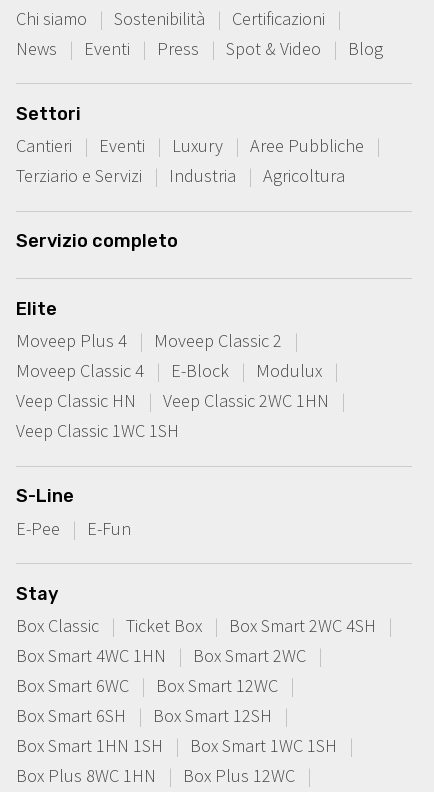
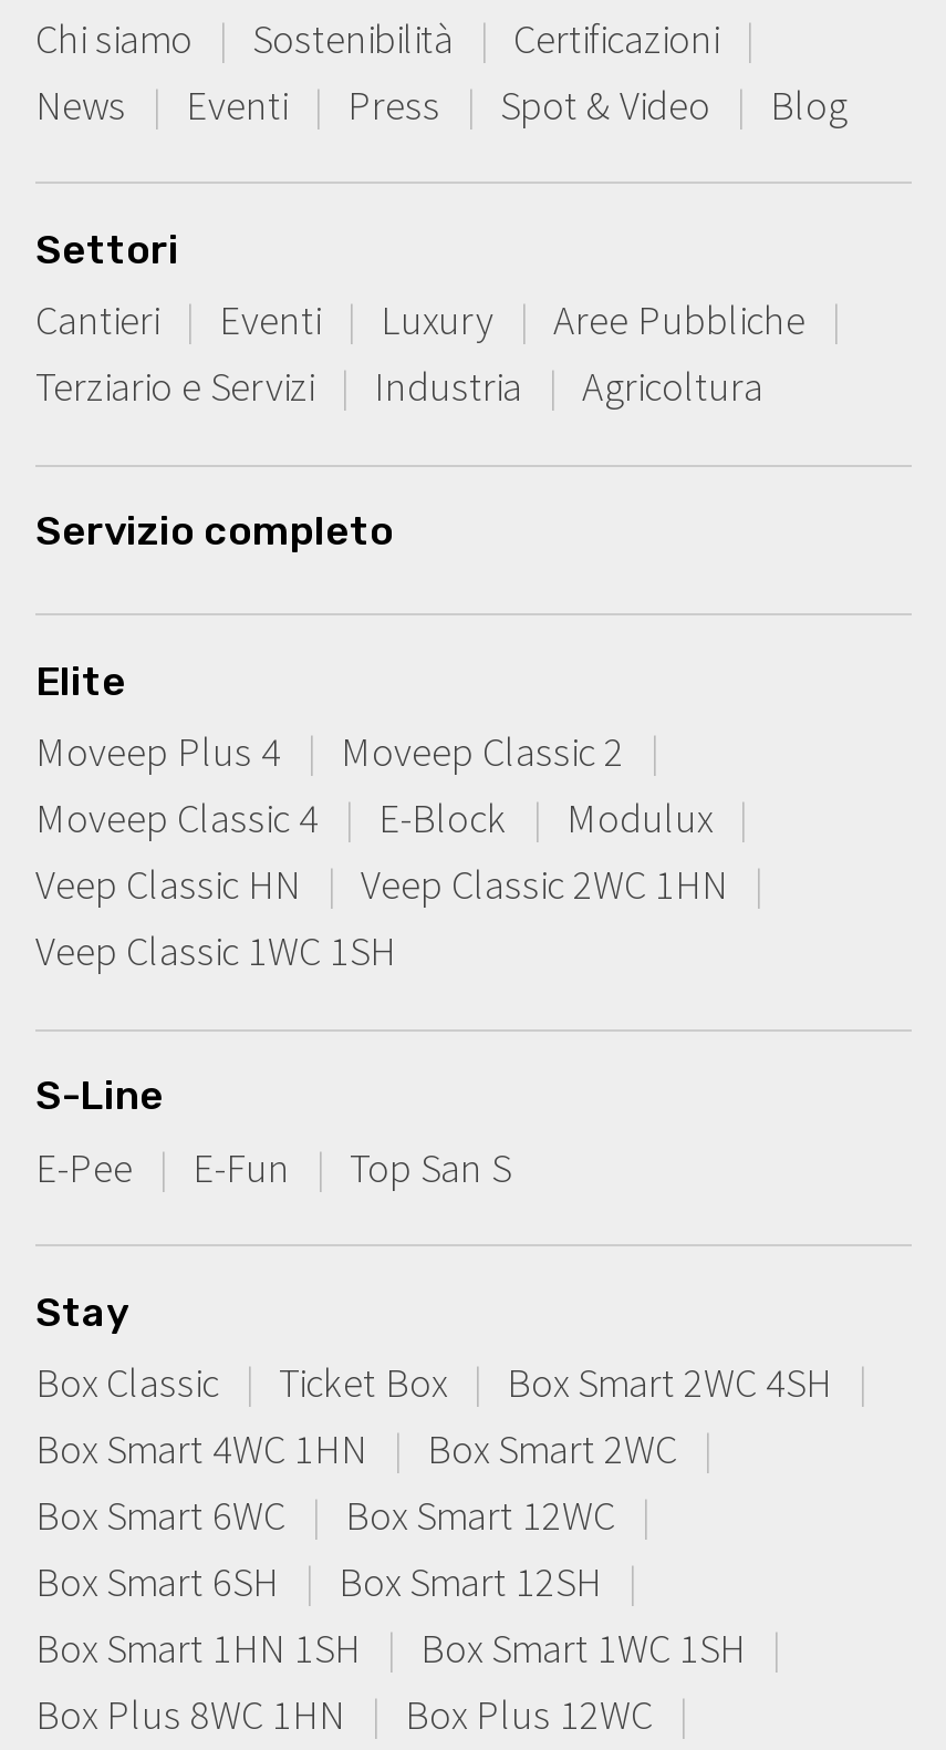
+ Top San S
